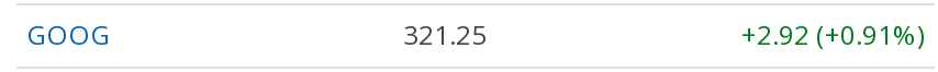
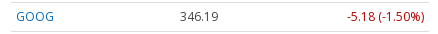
- 321.25
+ 346.19

- +2.92 (+0.91%)
+ -5.18 (-1.50%)
